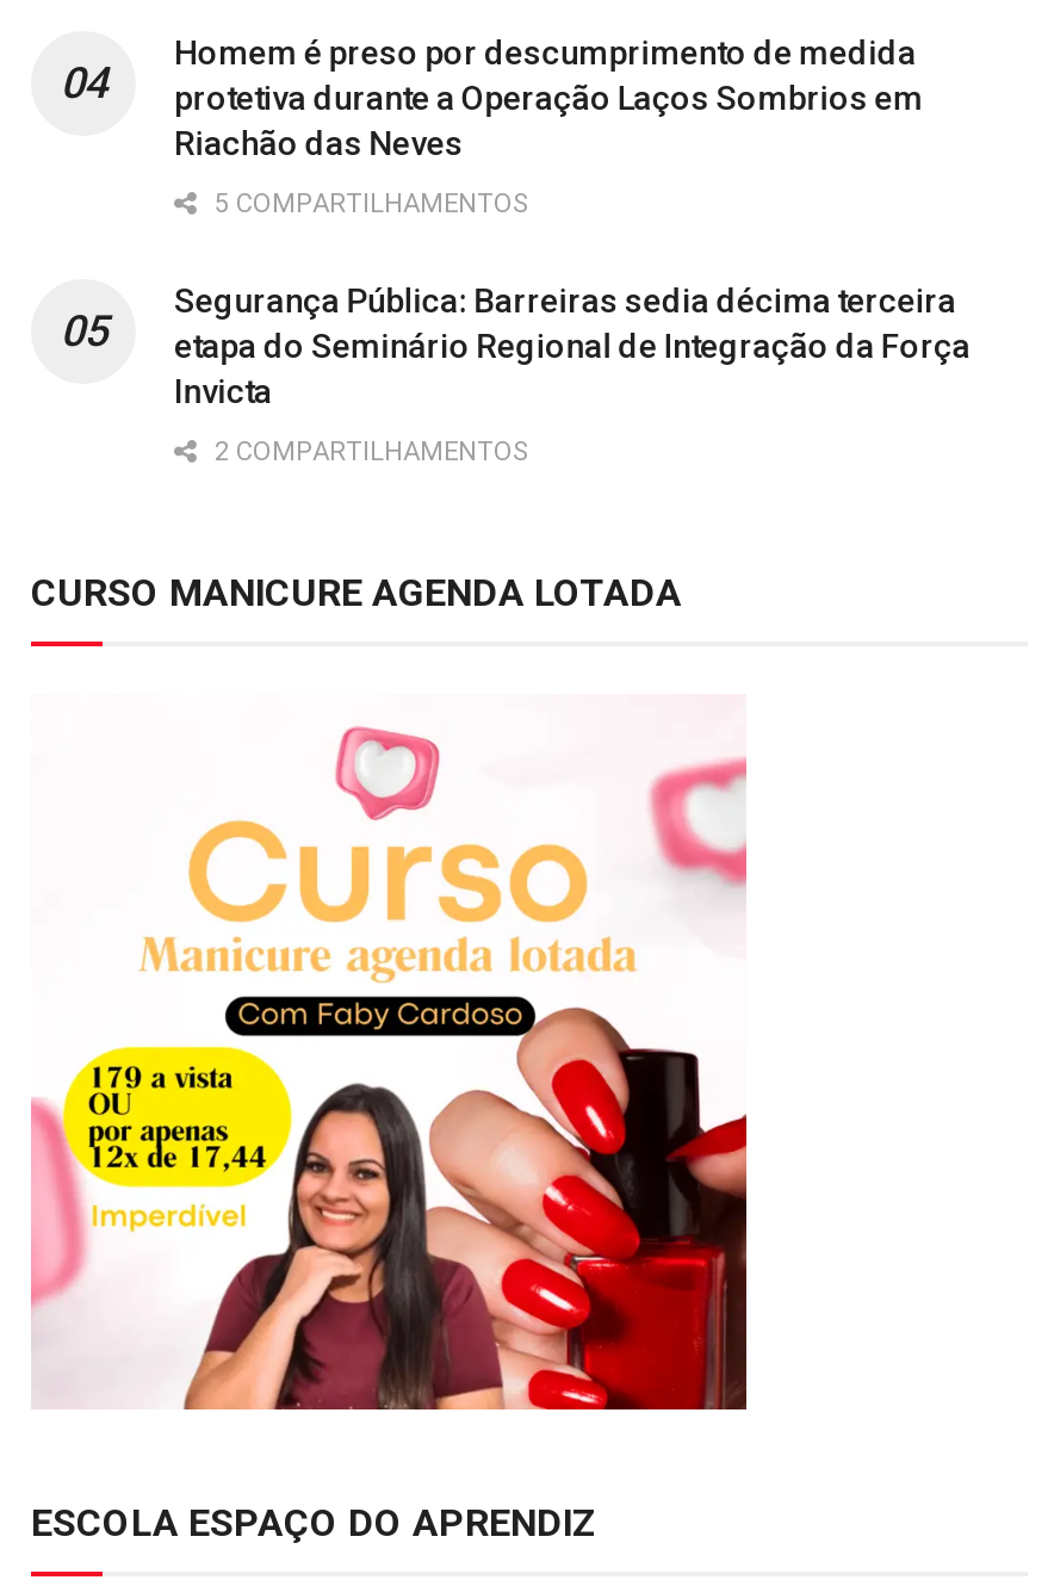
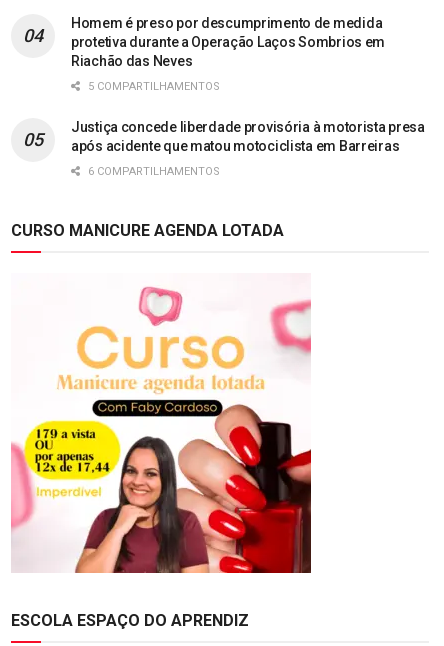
- Segurança Pública: Barreiras sedia décima terceira
- etapa do Seminário Regional de Integração da Força
- Invicta
+ Justiça concede liberdade provisória à motorista presa
+ após acidente que matou motociclista em Barreiras

- 2 COMPARTILHAMENTOS
+ 6 COMPARTILHAMENTOS
